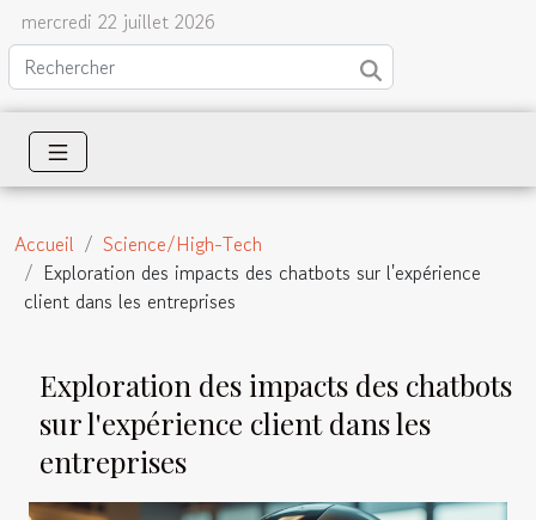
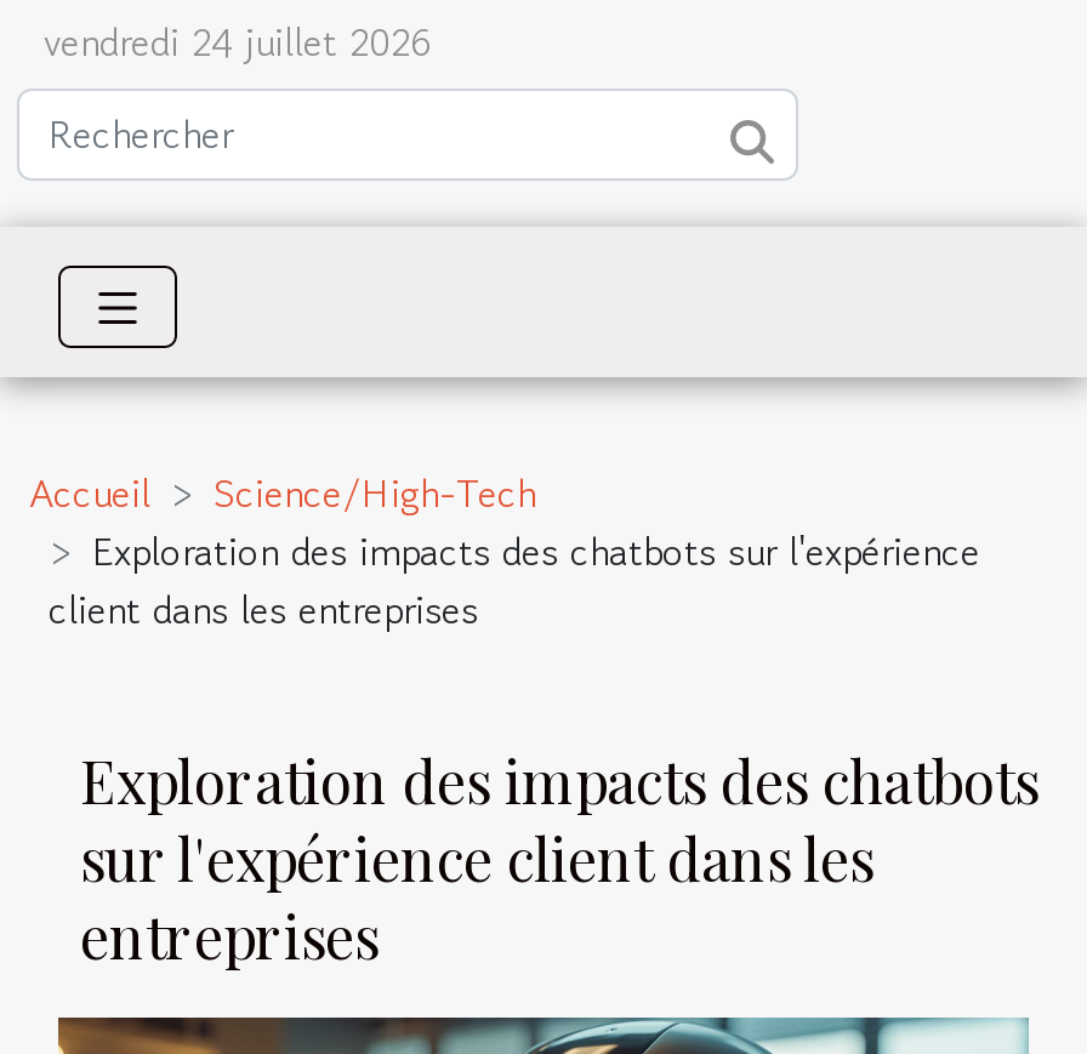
- mercredi 22 juillet 2026
+ vendredi 24 juillet 2026
